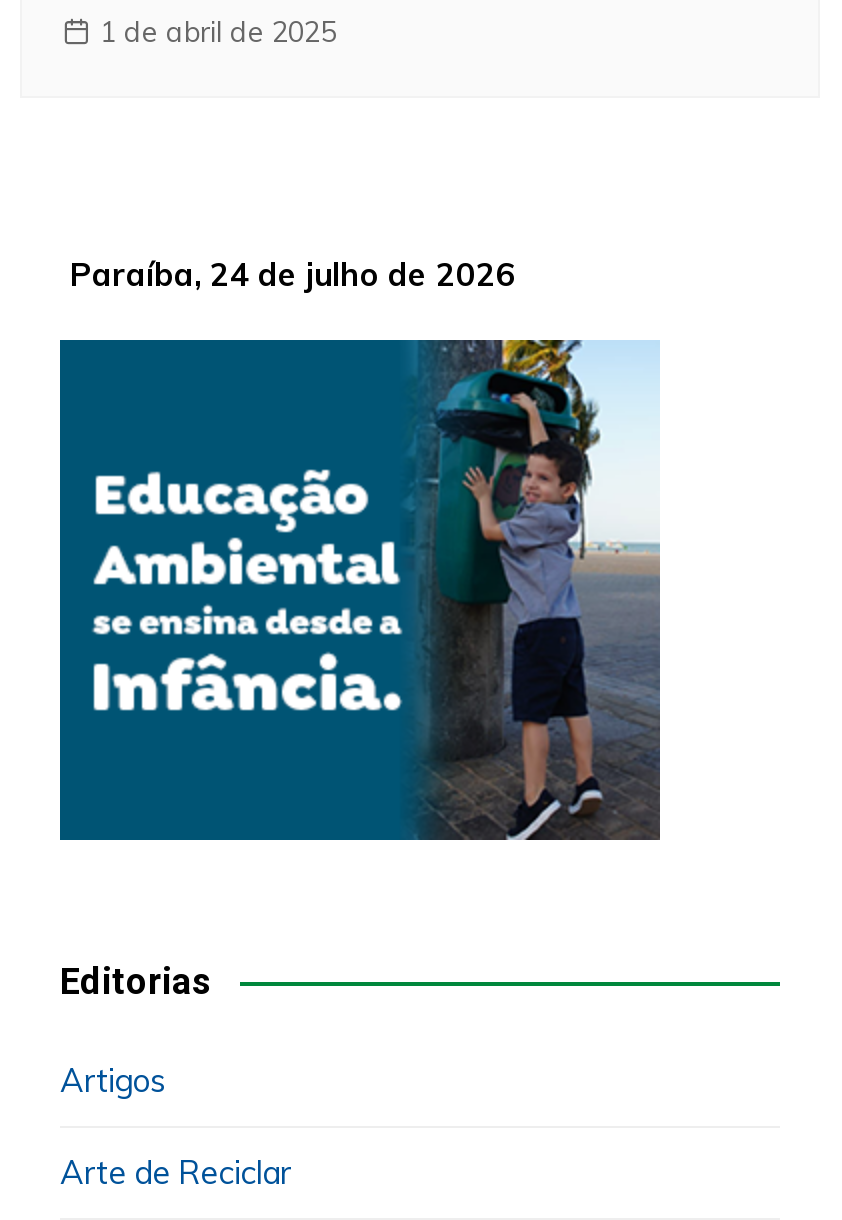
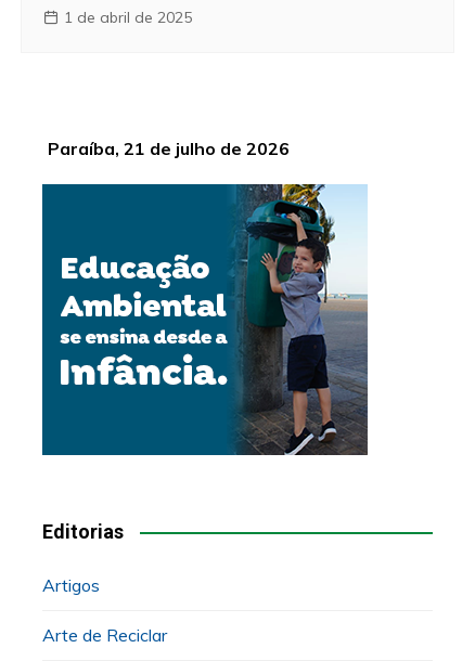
- Paraíba, 24 de julho de 2026
+ Paraíba, 21 de julho de 2026
